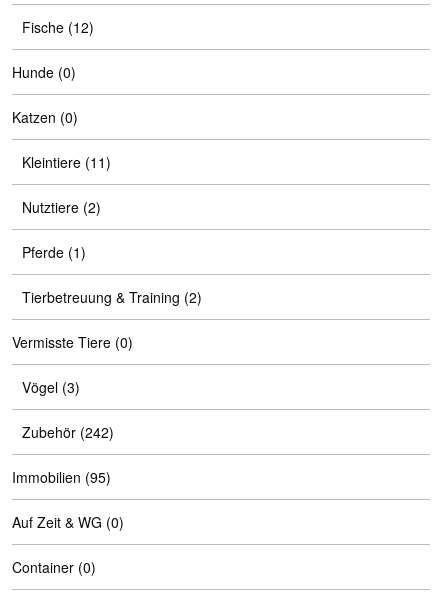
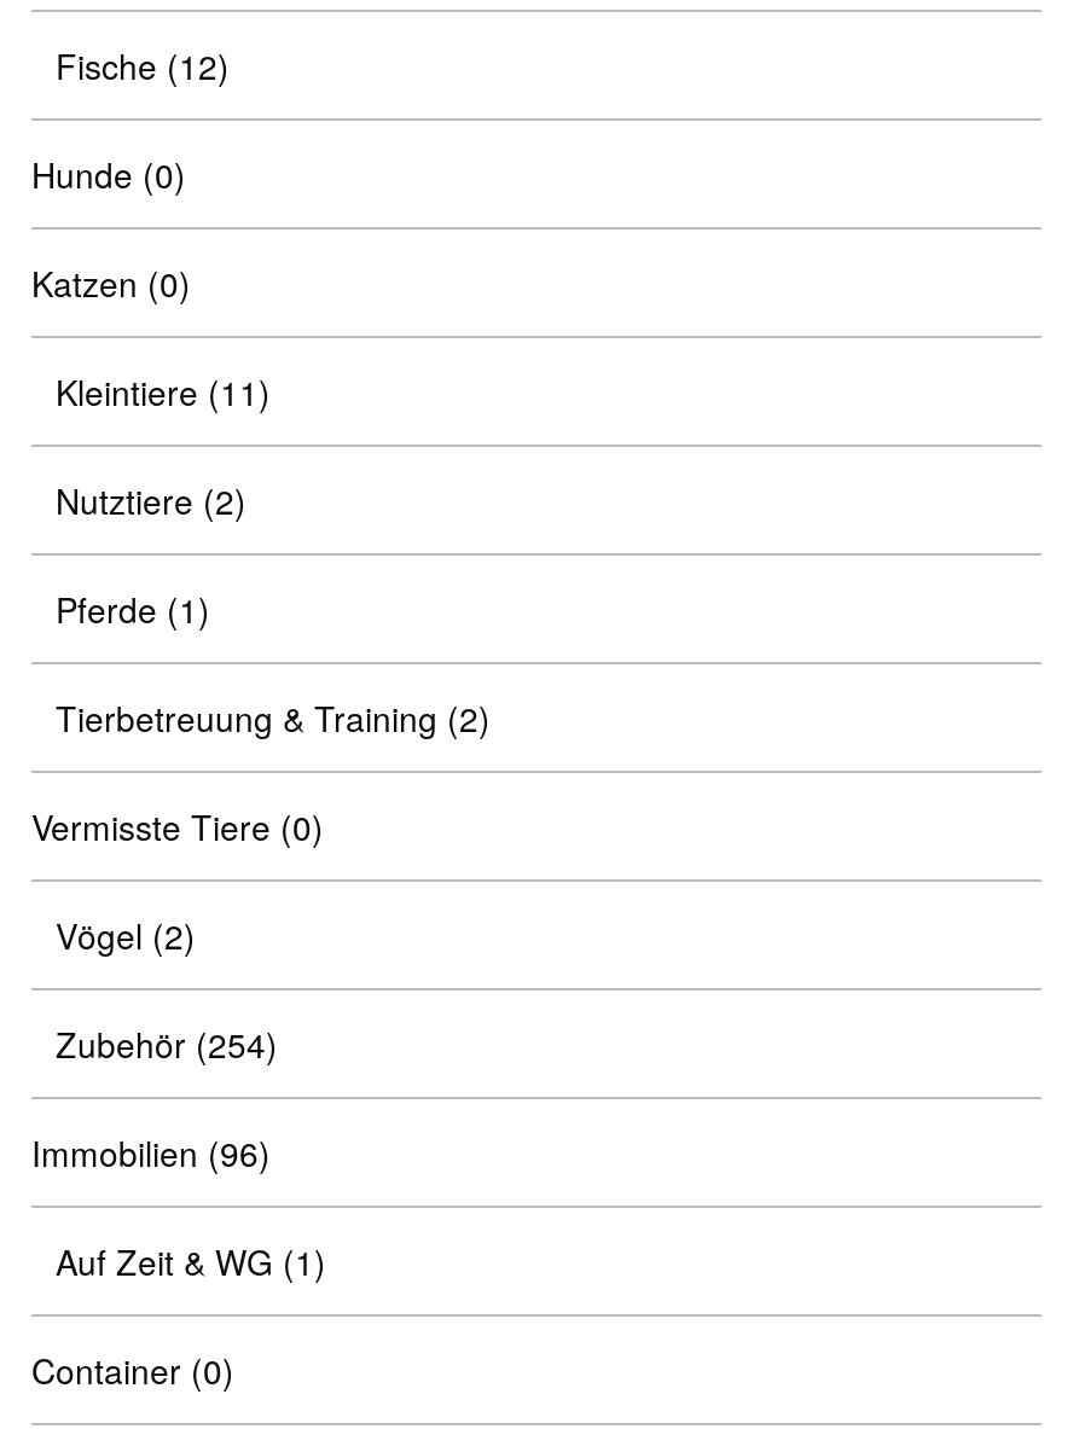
- Vögel (3)
+ Vögel (2)

- Zubehör (242)
+ Zubehör (254)

- Immobilien (95)
+ Immobilien (96)

- Auf Zeit & WG (0)
+ Auf Zeit & WG (1)
